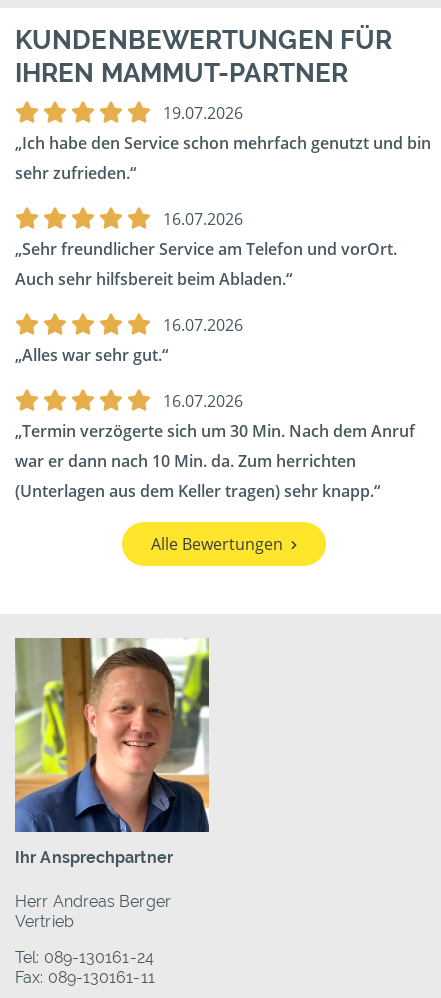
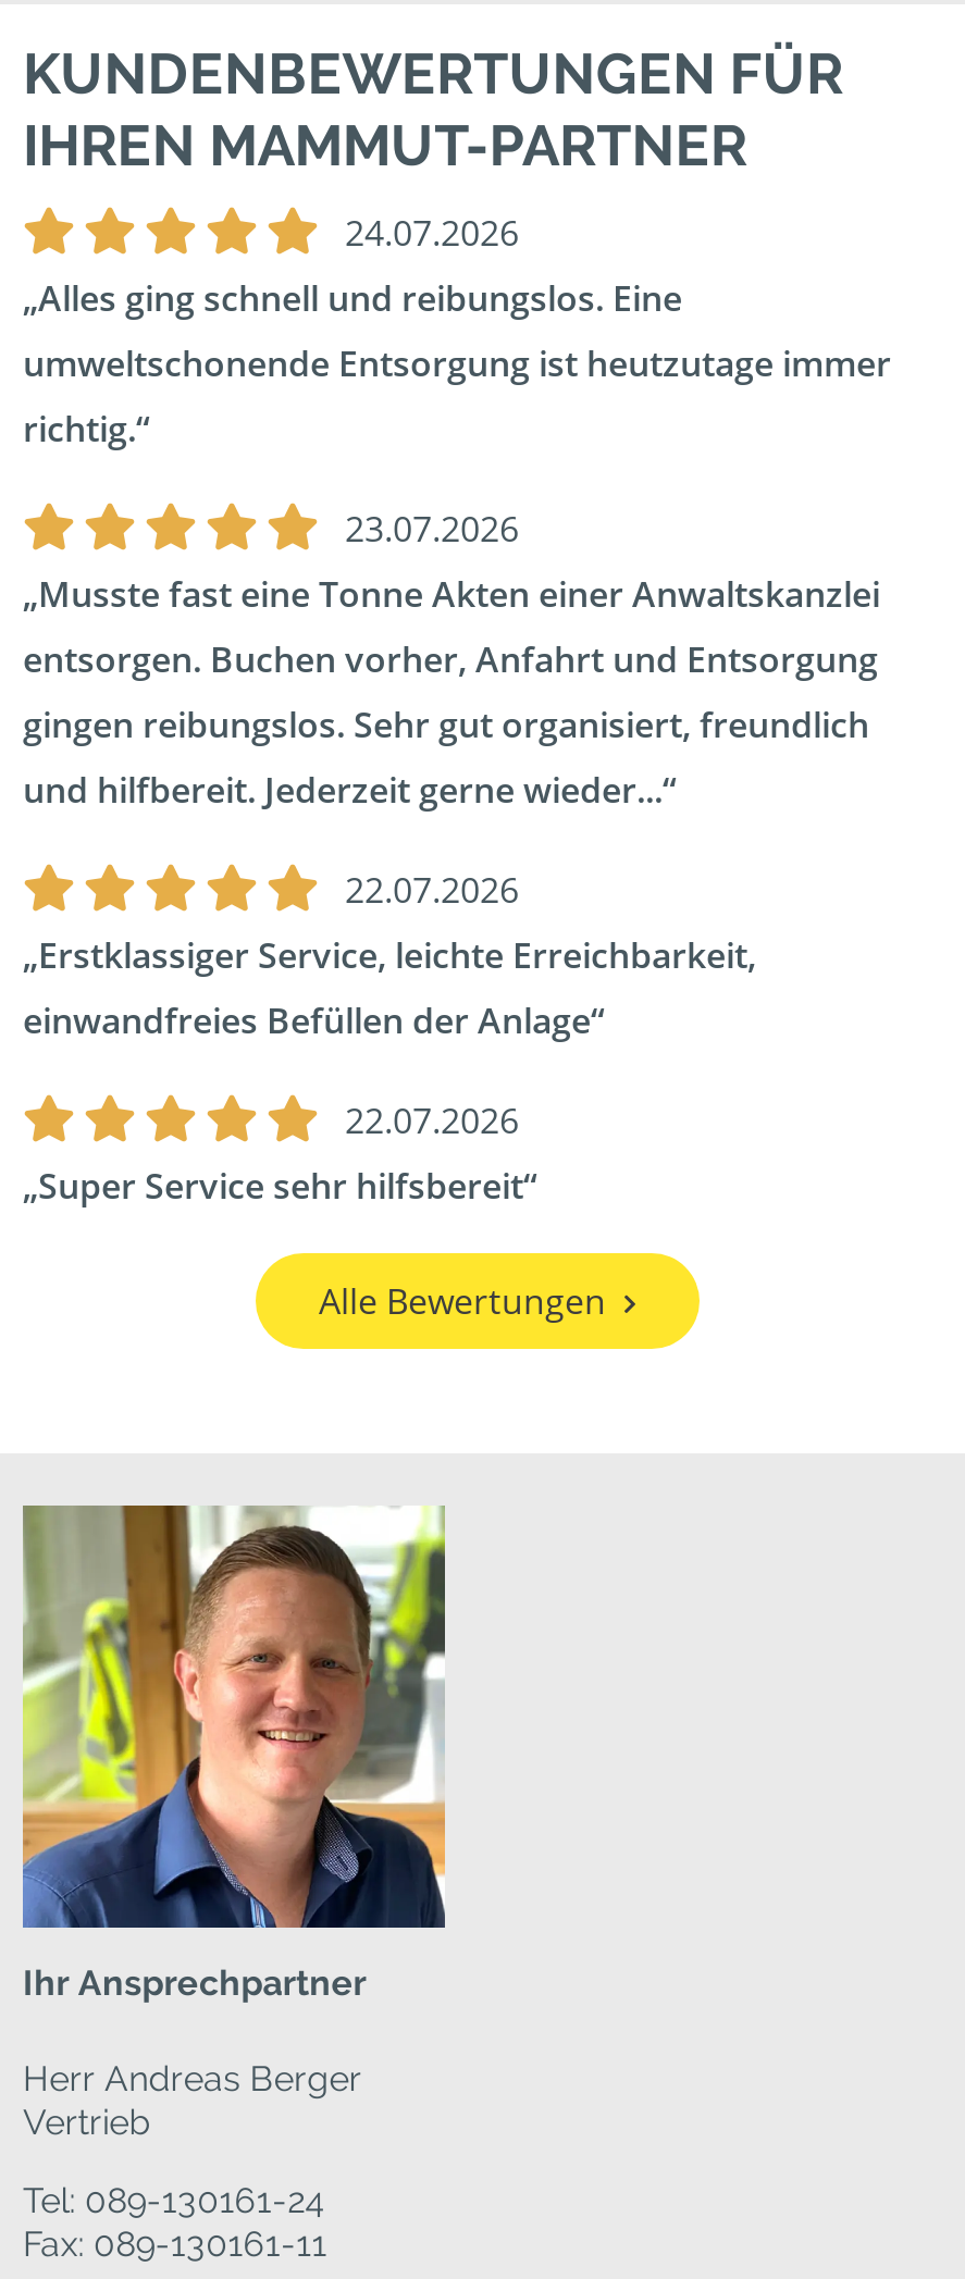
- 19.07.2026
- Ich habe den Service schon mehrfach genutzt und bin
- sehr zufrieden.
+ 24.07.2026
+ Alles ging schnell und reibungslos. Eine
+ umweltschonende Entsorgung ist heutzutage immer
+ richtig.

- 16.07.2026
- Sehr freundlicher Service am Telefon und vorOrt.
- Auch sehr hilfsbereit beim Abladen.
+ 23.07.2026
+ Musste fast eine Tonne Akten einer Anwaltskanzlei
+ entsorgen. Buchen vorher, Anfahrt und Entsorgung
+ gingen reibungslos. Sehr gut organisiert, freundlich
+ und hilfbereit. Jederzeit gerne wieder...

- 16.07.2026
- Alles war sehr gut.
+ 22.07.2026
+ Erstklassiger Service, leichte Erreichbarkeit,
+ einwandfreies Befüllen der Anlage

- 16.07.2026
- Termin verzögerte sich um 30 Min. Nach dem Anruf
- war er dann nach 10 Min. da. Zum herrichten
- (Unterlagen aus dem Keller tragen) sehr knapp.
+ 22.07.2026
+ Super Service sehr hilfsbereit
